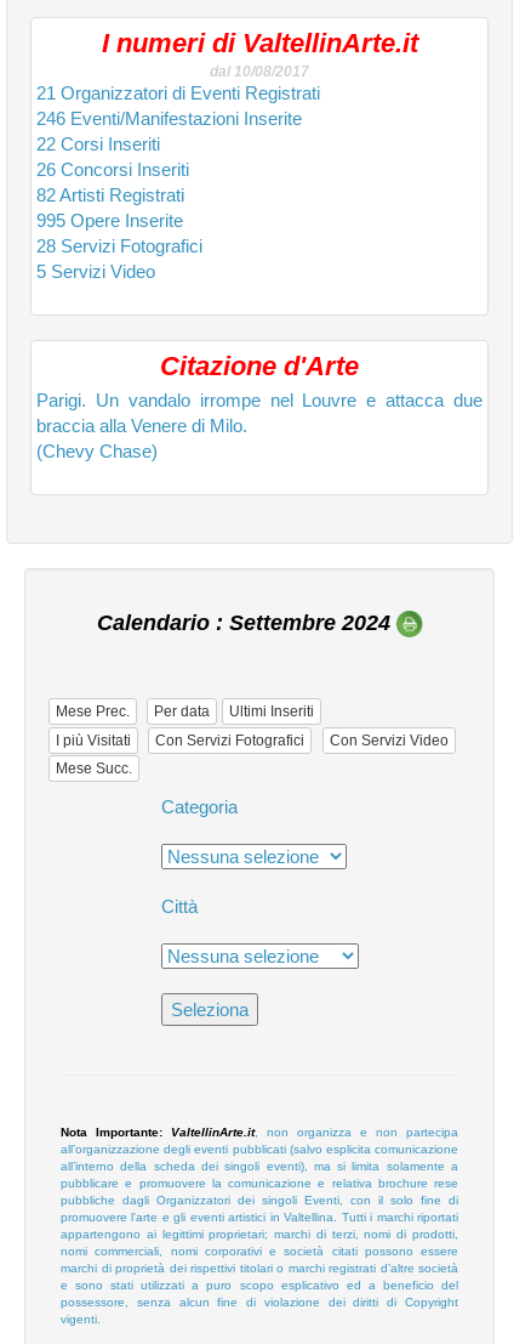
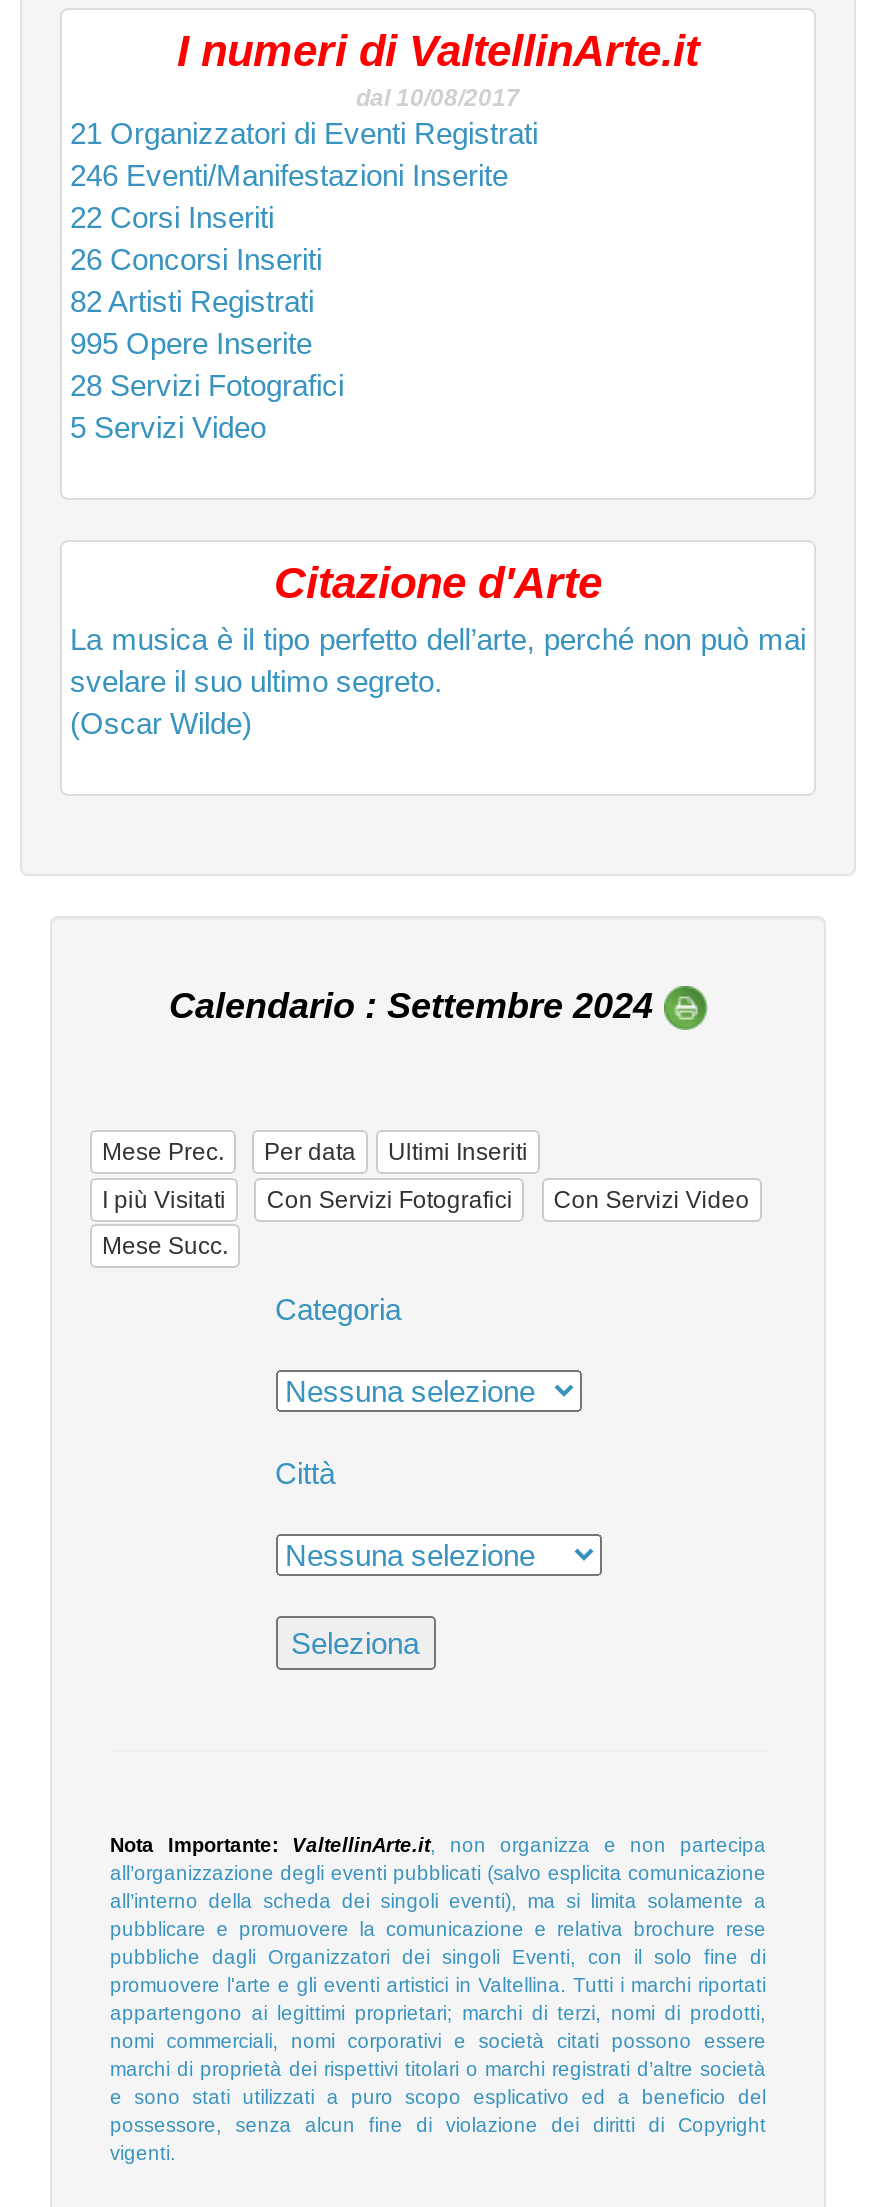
- Parigi. Un vandalo irrompe nel Louvre e attacca due
- braccia alla Venere di Milo.
- (Chevy Chase)
+ La musica è il tipo perfetto dell’arte, perché non può mai
+ svelare il suo ultimo segreto.
+ (Oscar Wilde)
